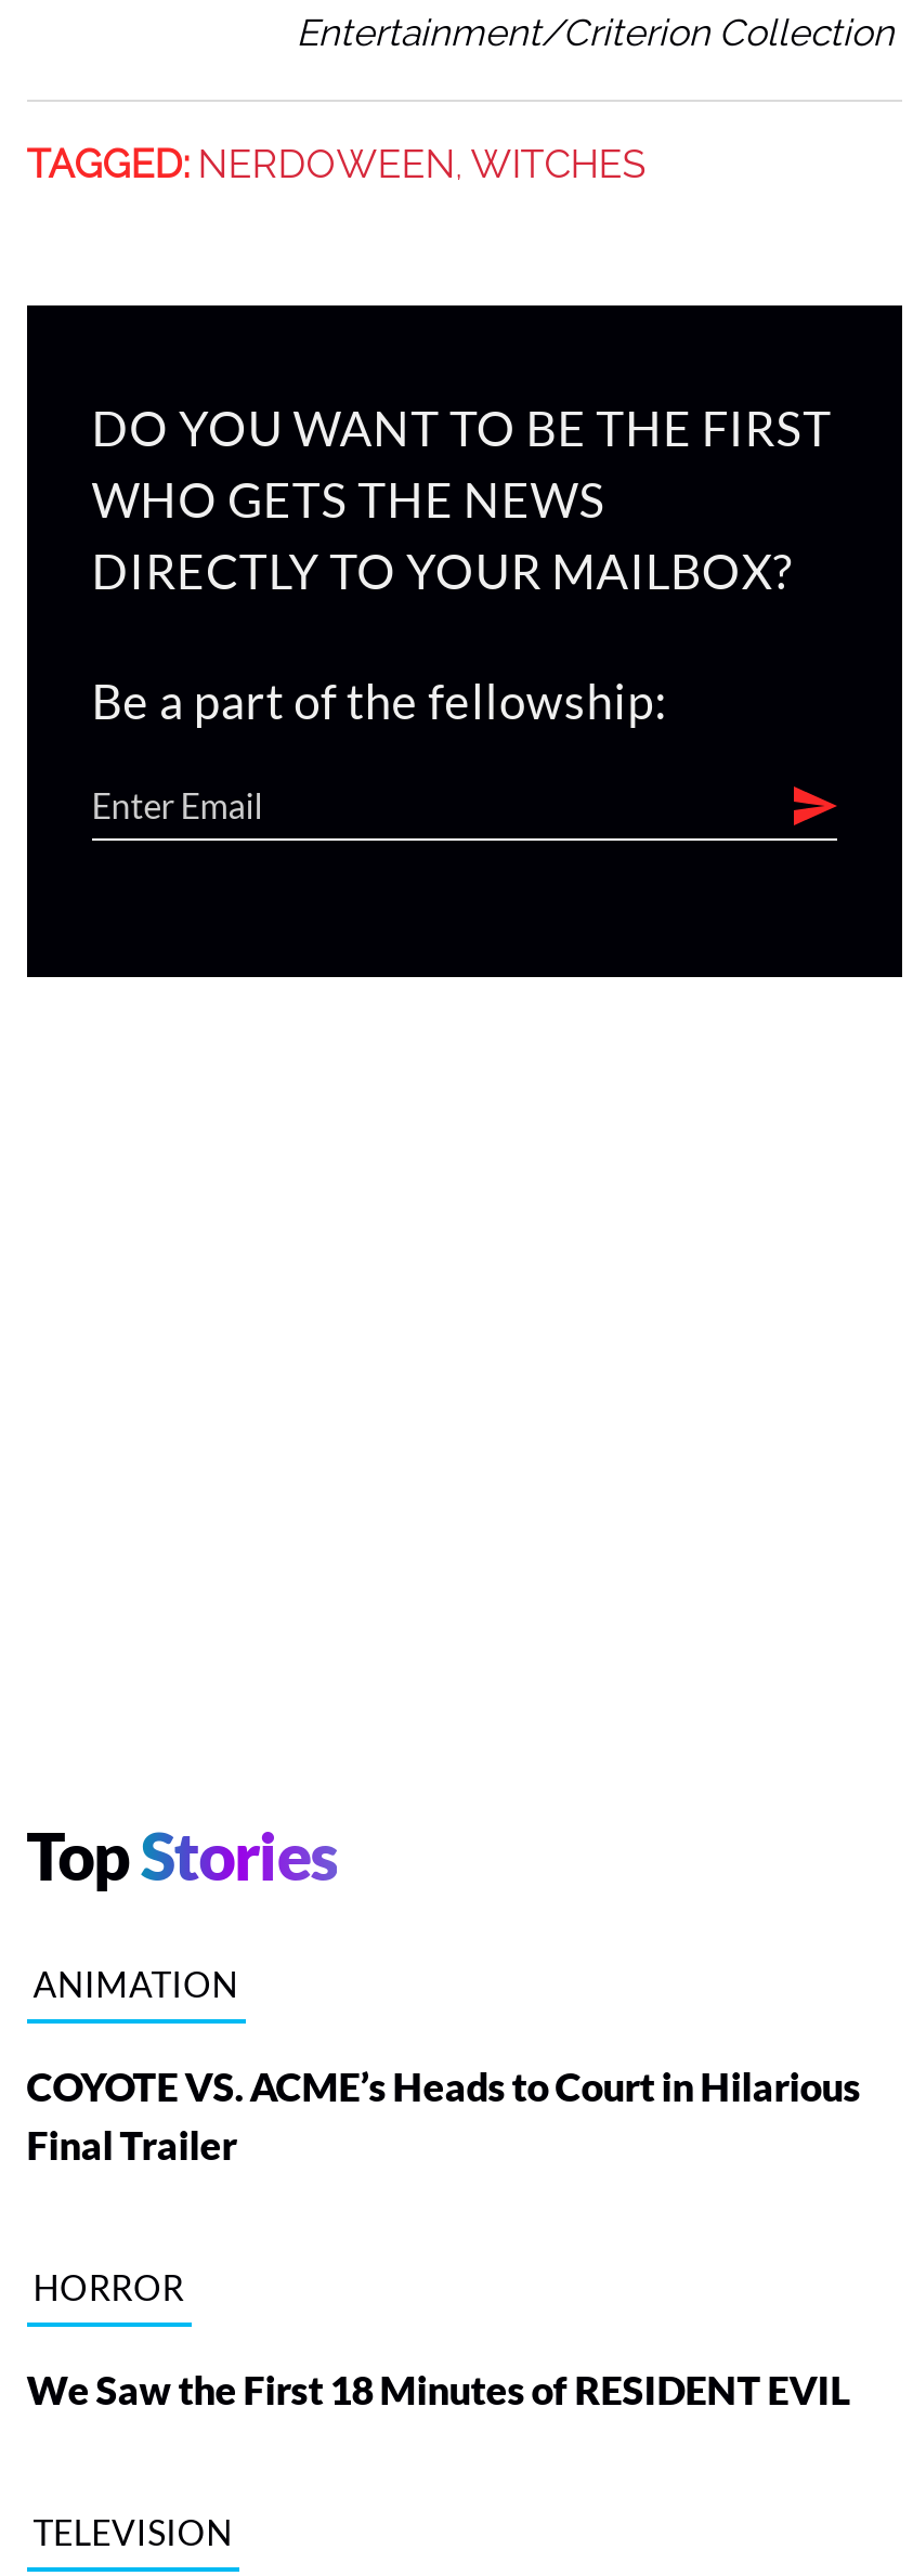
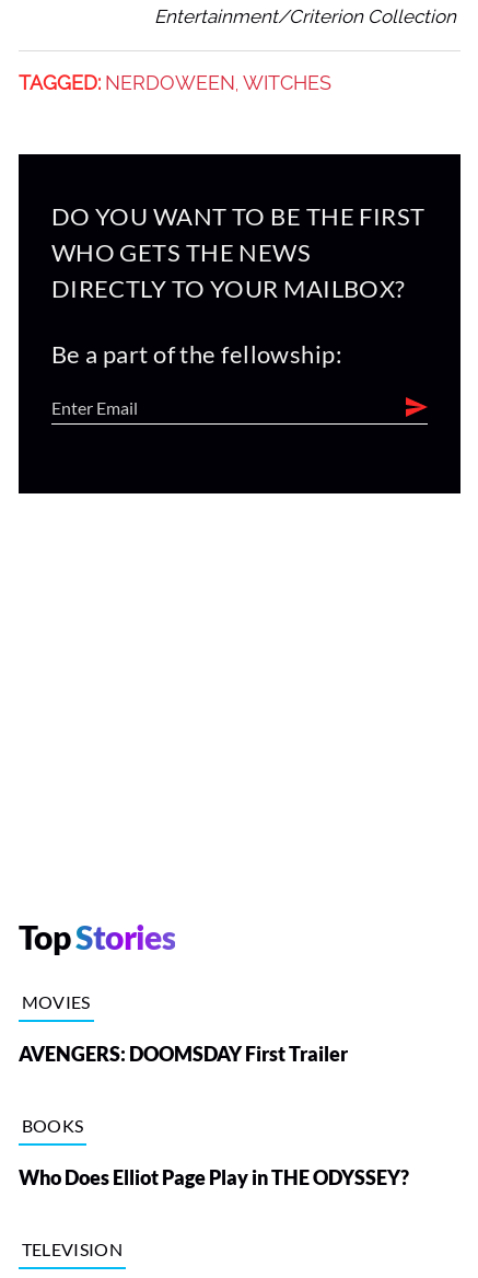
- ANIMATION
+ MOVIES

- COYOTE VS. ACME’s Heads to Court in Hilarious
- Final Trailer
+ AVENGERS: DOOMSDAY First Trailer

- HORROR
+ BOOKS

- We Saw the First 18 Minutes of RESIDENT EVIL
+ Who Does Elliot Page Play in THE ODYSSEY?
